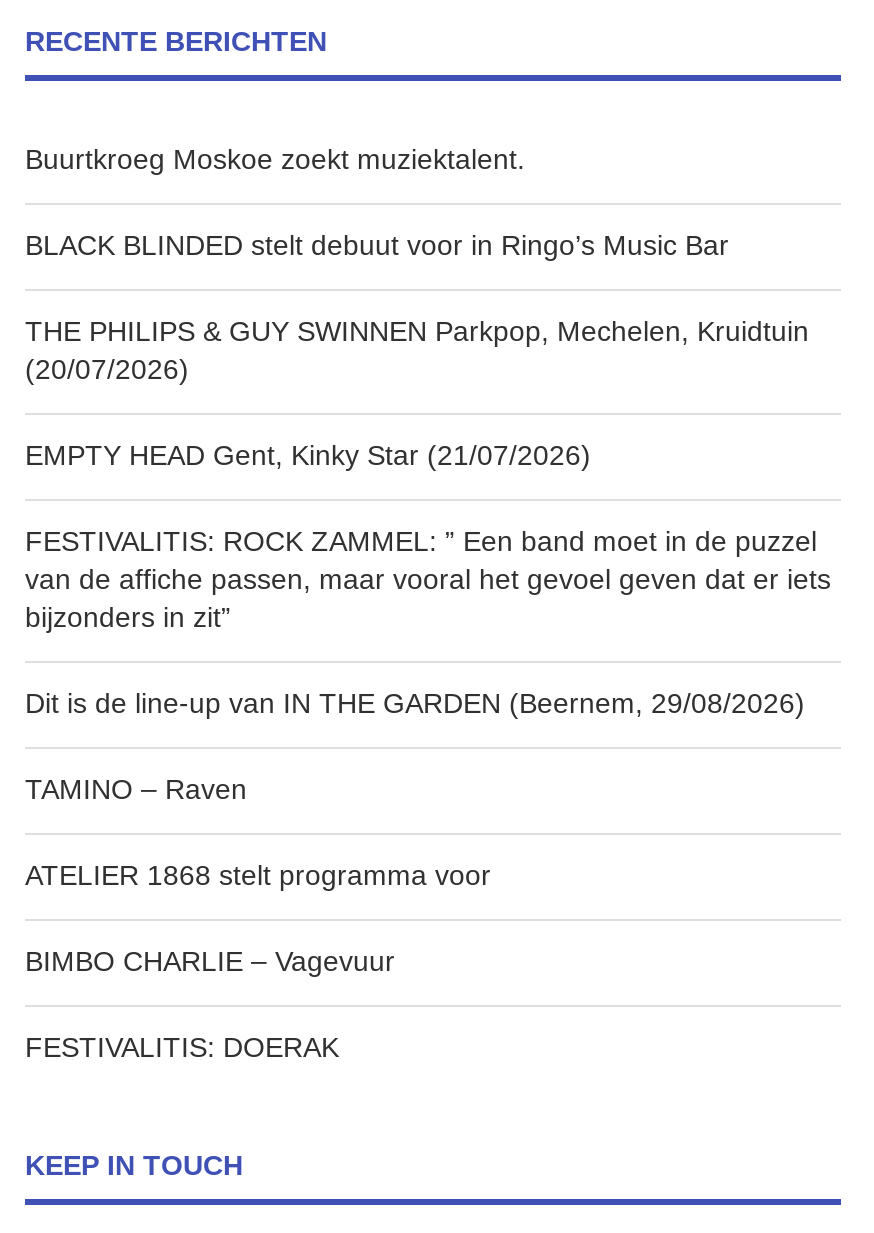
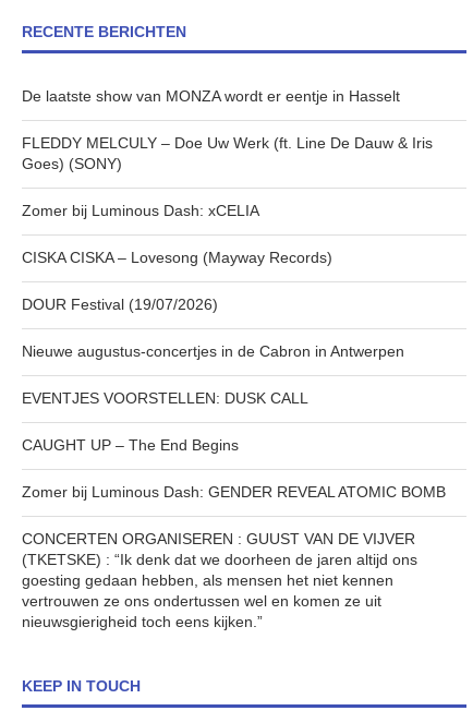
- Buurtkroeg Moskoe zoekt muziektalent.
+ De laatste show van MONZA wordt er eentje in Hasselt

- BLACK BLINDED stelt debuut voor in Ringo’s Music Bar
+ FLEDDY MELCULY – Doe Uw Werk (ft. Line De Dauw & Iris
+ Goes) (SONY)

- THE PHILIPS & GUY SWINNEN Parkpop, Mechelen, Kruidtuin
- (20/07/2026)
+ Zomer bij Luminous Dash: xCELIA

- EMPTY HEAD Gent, Kinky Star (21/07/2026)
+ CISKA CISKA – Lovesong (Mayway Records)

- FESTIVALITIS: ROCK ZAMMEL: ” Een band moet in de puzzel
- van de affiche passen, maar vooral het gevoel geven dat er iets
- bijzonders in zit”
+ DOUR Festival (19/07/2026)

- Dit is de line-up van IN THE GARDEN (Beernem, 29/08/2026)
+ Nieuwe augustus-concertjes in de Cabron in Antwerpen

- TAMINO – Raven
+ EVENTJES VOORSTELLEN: DUSK CALL

- ATELIER 1868 stelt programma voor
+ CAUGHT UP – The End Begins

- BIMBO CHARLIE – Vagevuur
+ Zomer bij Luminous Dash: GENDER REVEAL ATOMIC BOMB

- FESTIVALITIS: DOERAK
+ CONCERTEN ORGANISEREN : GUUST VAN DE VIJVER
+ (TKETSKE) : “Ik denk dat we doorheen de jaren altijd ons
+ goesting gedaan hebben, als mensen het niet kennen
+ vertrouwen ze ons ondertussen wel en komen ze uit
+ nieuwsgierigheid toch eens kijken.”
